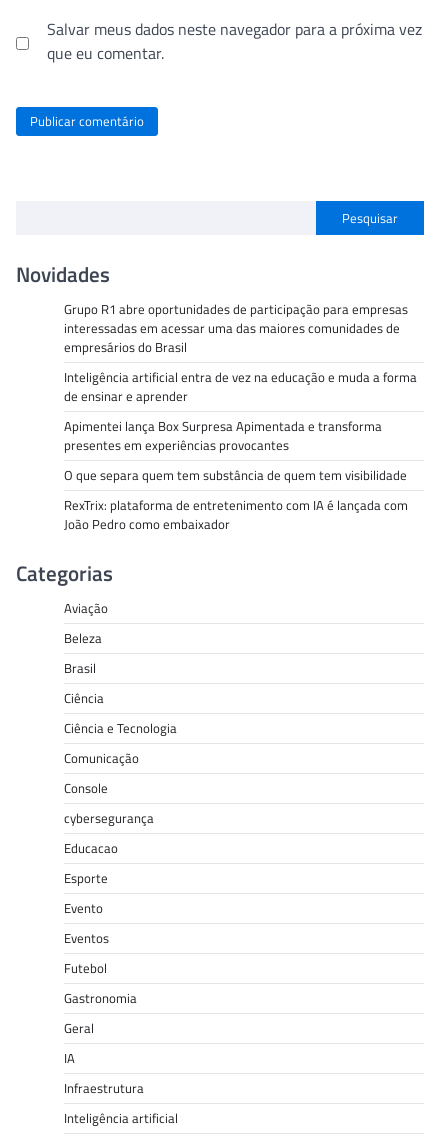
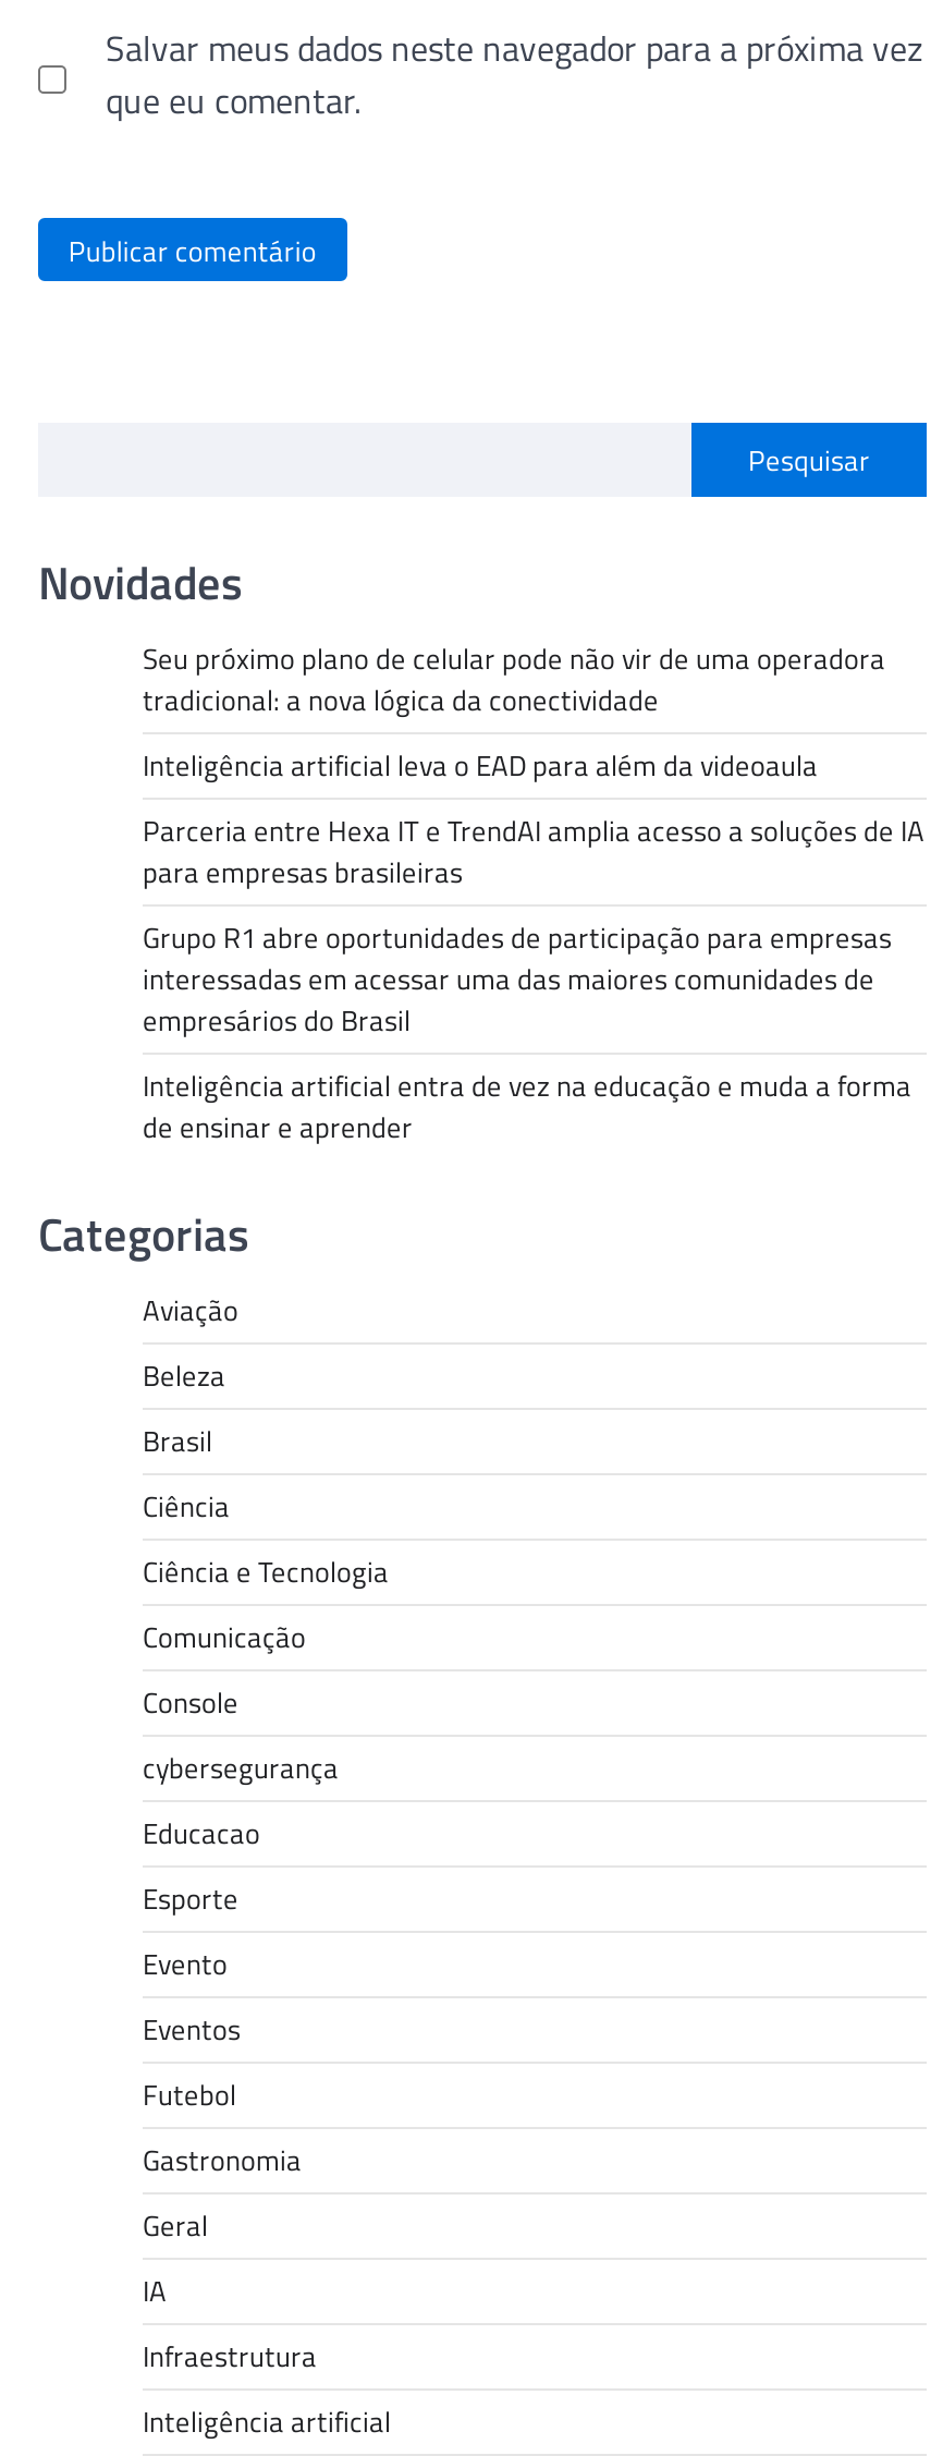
+ Seu próximo plano de celular pode não vir de uma operadora
+ tradicional: a nova lógica da conectividade
+ Inteligência artificial leva o EAD para além da videoaula
+ Parceria entre Hexa IT e TrendAI amplia acesso a soluções de IA
+ para empresas brasileiras

moved down: Grupo R1 abre oportunidades de participação para empresas | interessadas em acessar uma das maiores comunidades de | empresários do Brasil | Inteligência artificial entra de vez na educação e muda a forma | de ensinar e aprender

- Apimentei lança Box Surpresa Apimentada e transforma
- presentes em experiências provocantes
- O que separa quem tem substância de quem tem visibilidade
- RexTrix: plataforma de entretenimento com IA é lançada com
- João Pedro como embaixador
